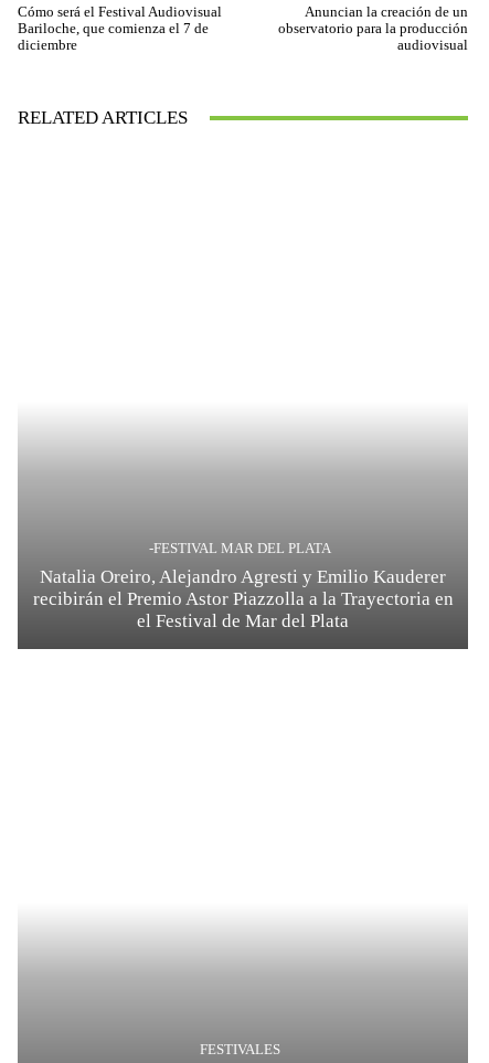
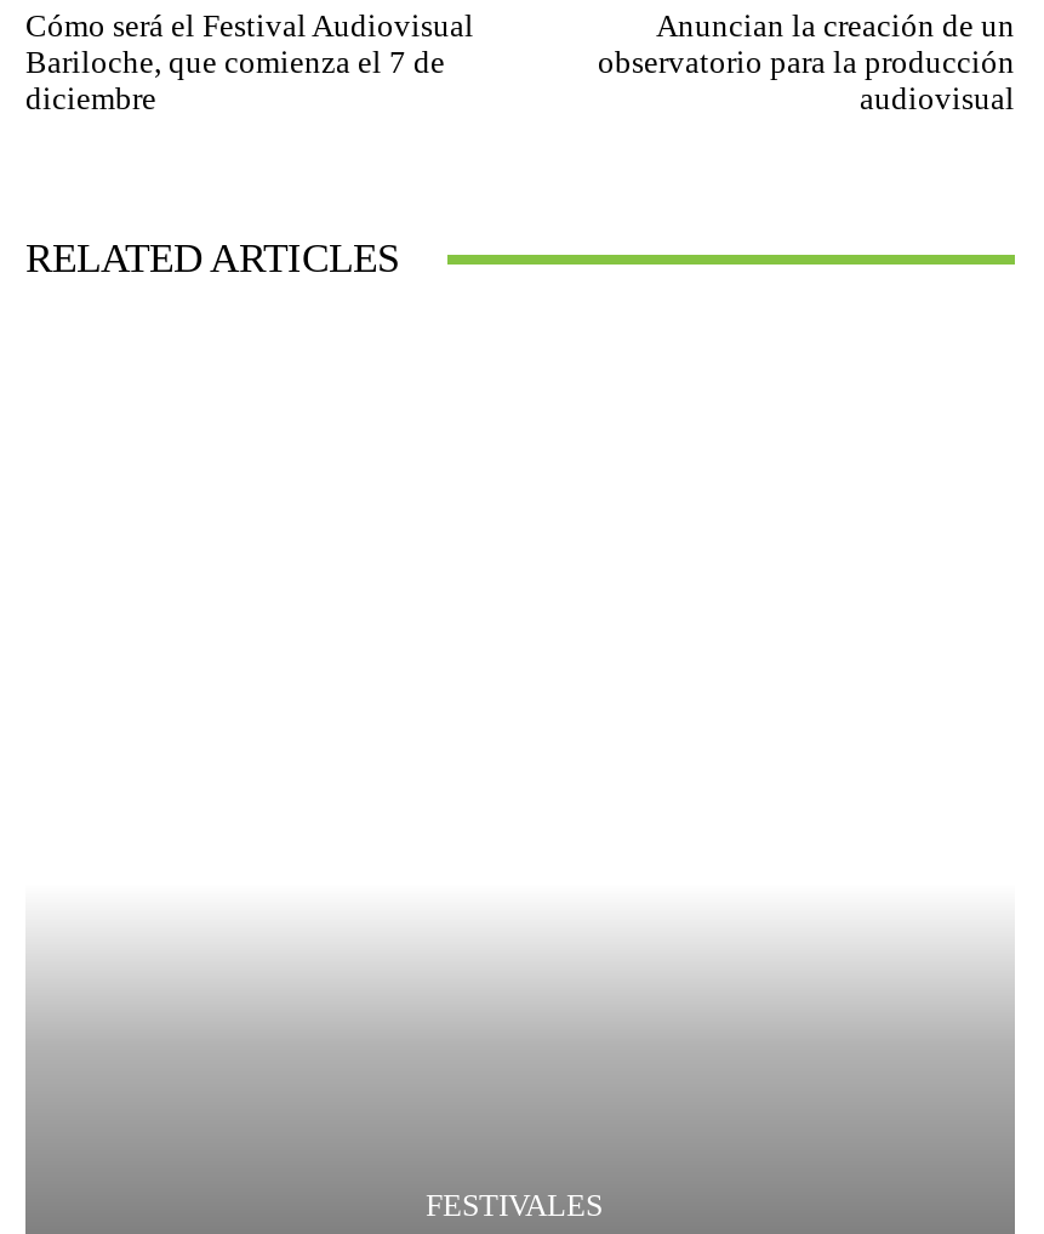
- -FESTIVAL MAR DEL PLATA
- Natalia Oreiro, Alejandro Agresti y Emilio Kauderer
- recibirán el Premio Astor Piazzolla a la Trayectoria en
- el Festival de Mar del Plata
